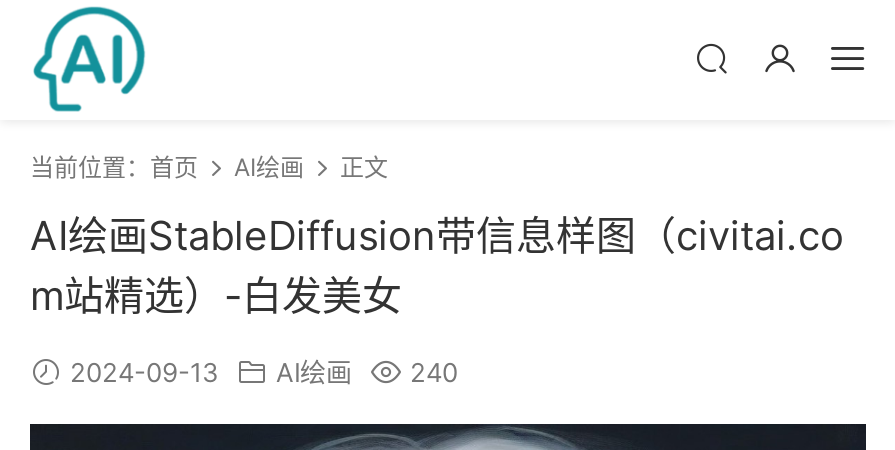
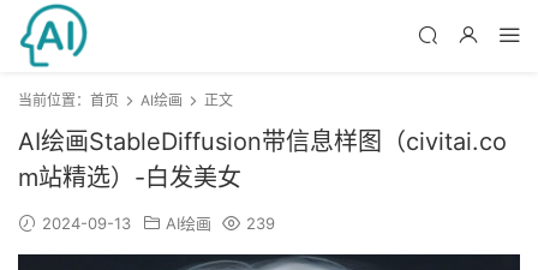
- 2024-09-13 AI绘画 240
+ 2024-09-13 AI绘画 239
